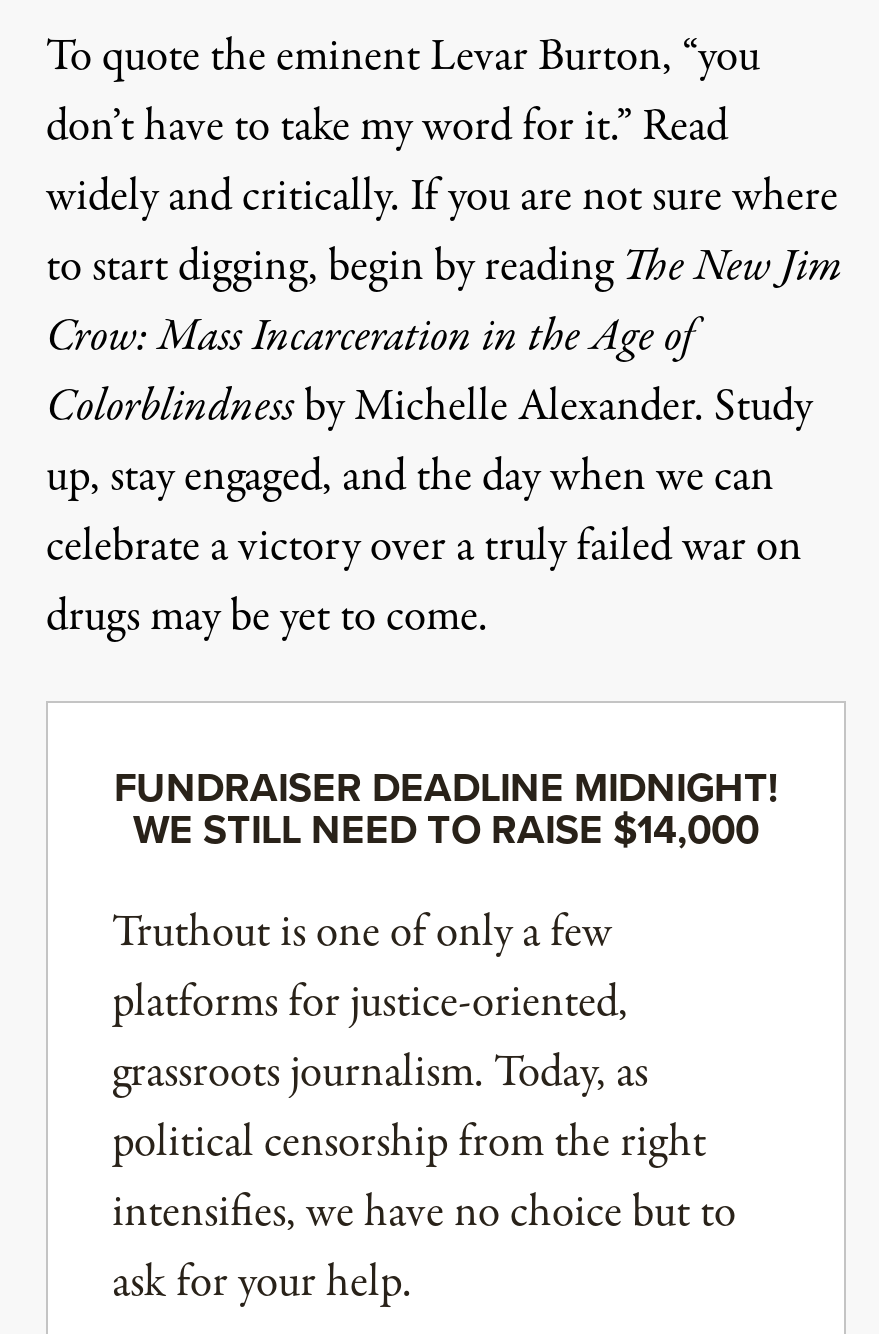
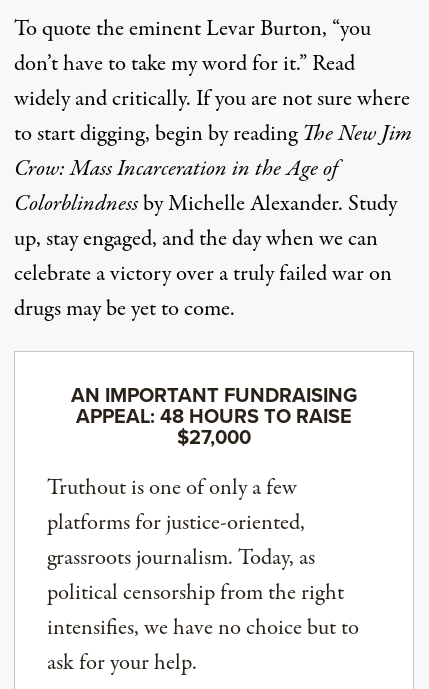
- FUNDRAISER DEADLINE MIDNIGHT!
- WE STILL NEED TO RAISE $14,000
+ AN IMPORTANT FUNDRAISING
+ APPEAL: 48 HOURS TO RAISE
+ $27,000
